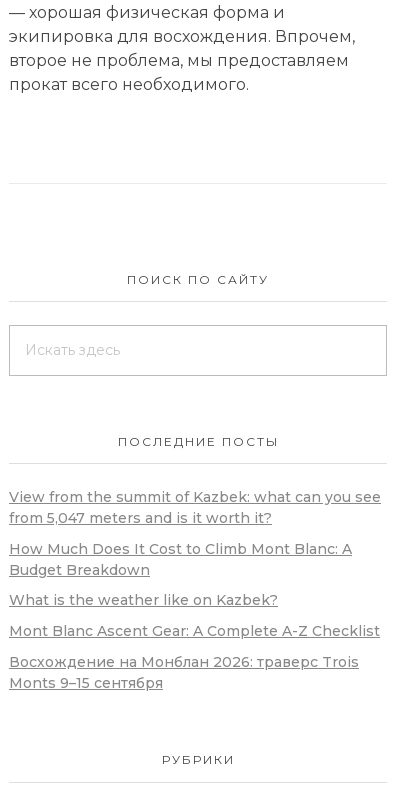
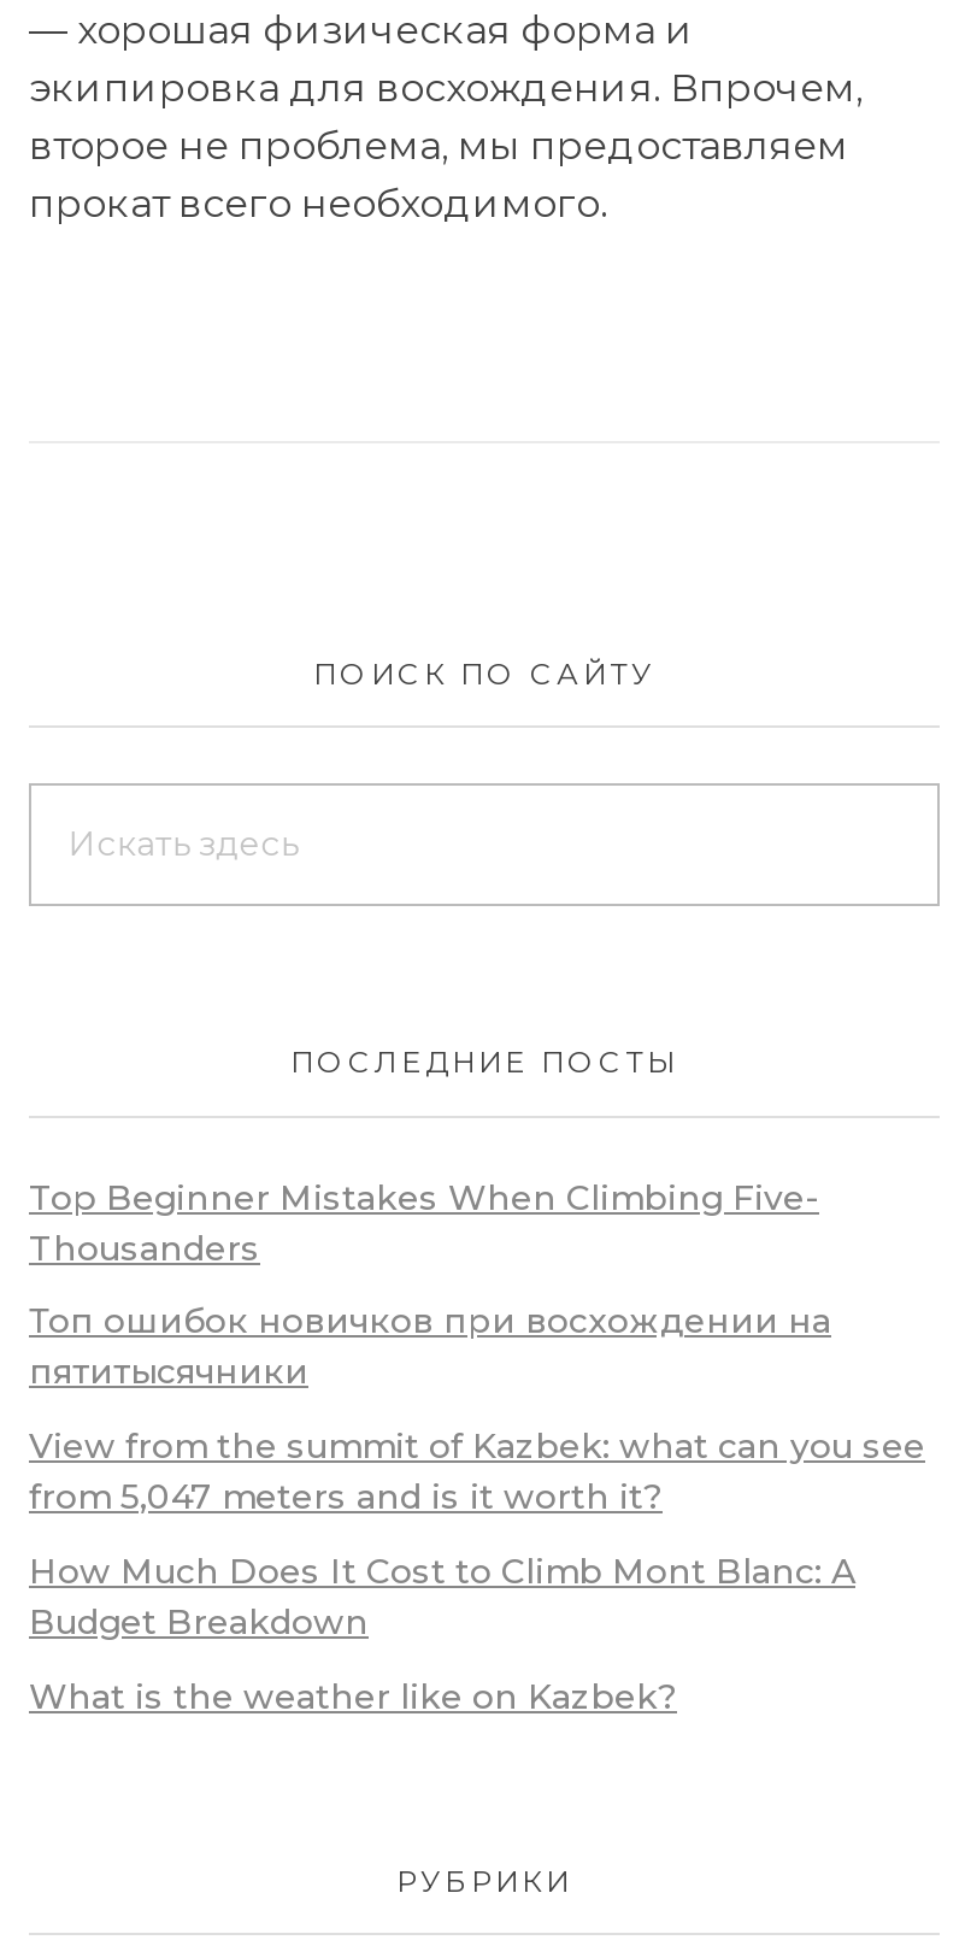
+ Top Beginner Mistakes When Climbing Five-
+ Thousanders
+ Топ ошибок новичков при восхождении на
+ пятитысячники

moved down: View from the summit of Kazbek: what can you see | from 5,047 meters and is it worth it? | How Much Does It Cost to Climb Mont Blanc: A | Budget Breakdown | What is the weather like on Kazbek?

- Mont Blanc Ascent Gear: A Complete A-Z Checklist
- Восхождение на Монблан 2026: траверс Trois
- Monts 9–15 сентября
